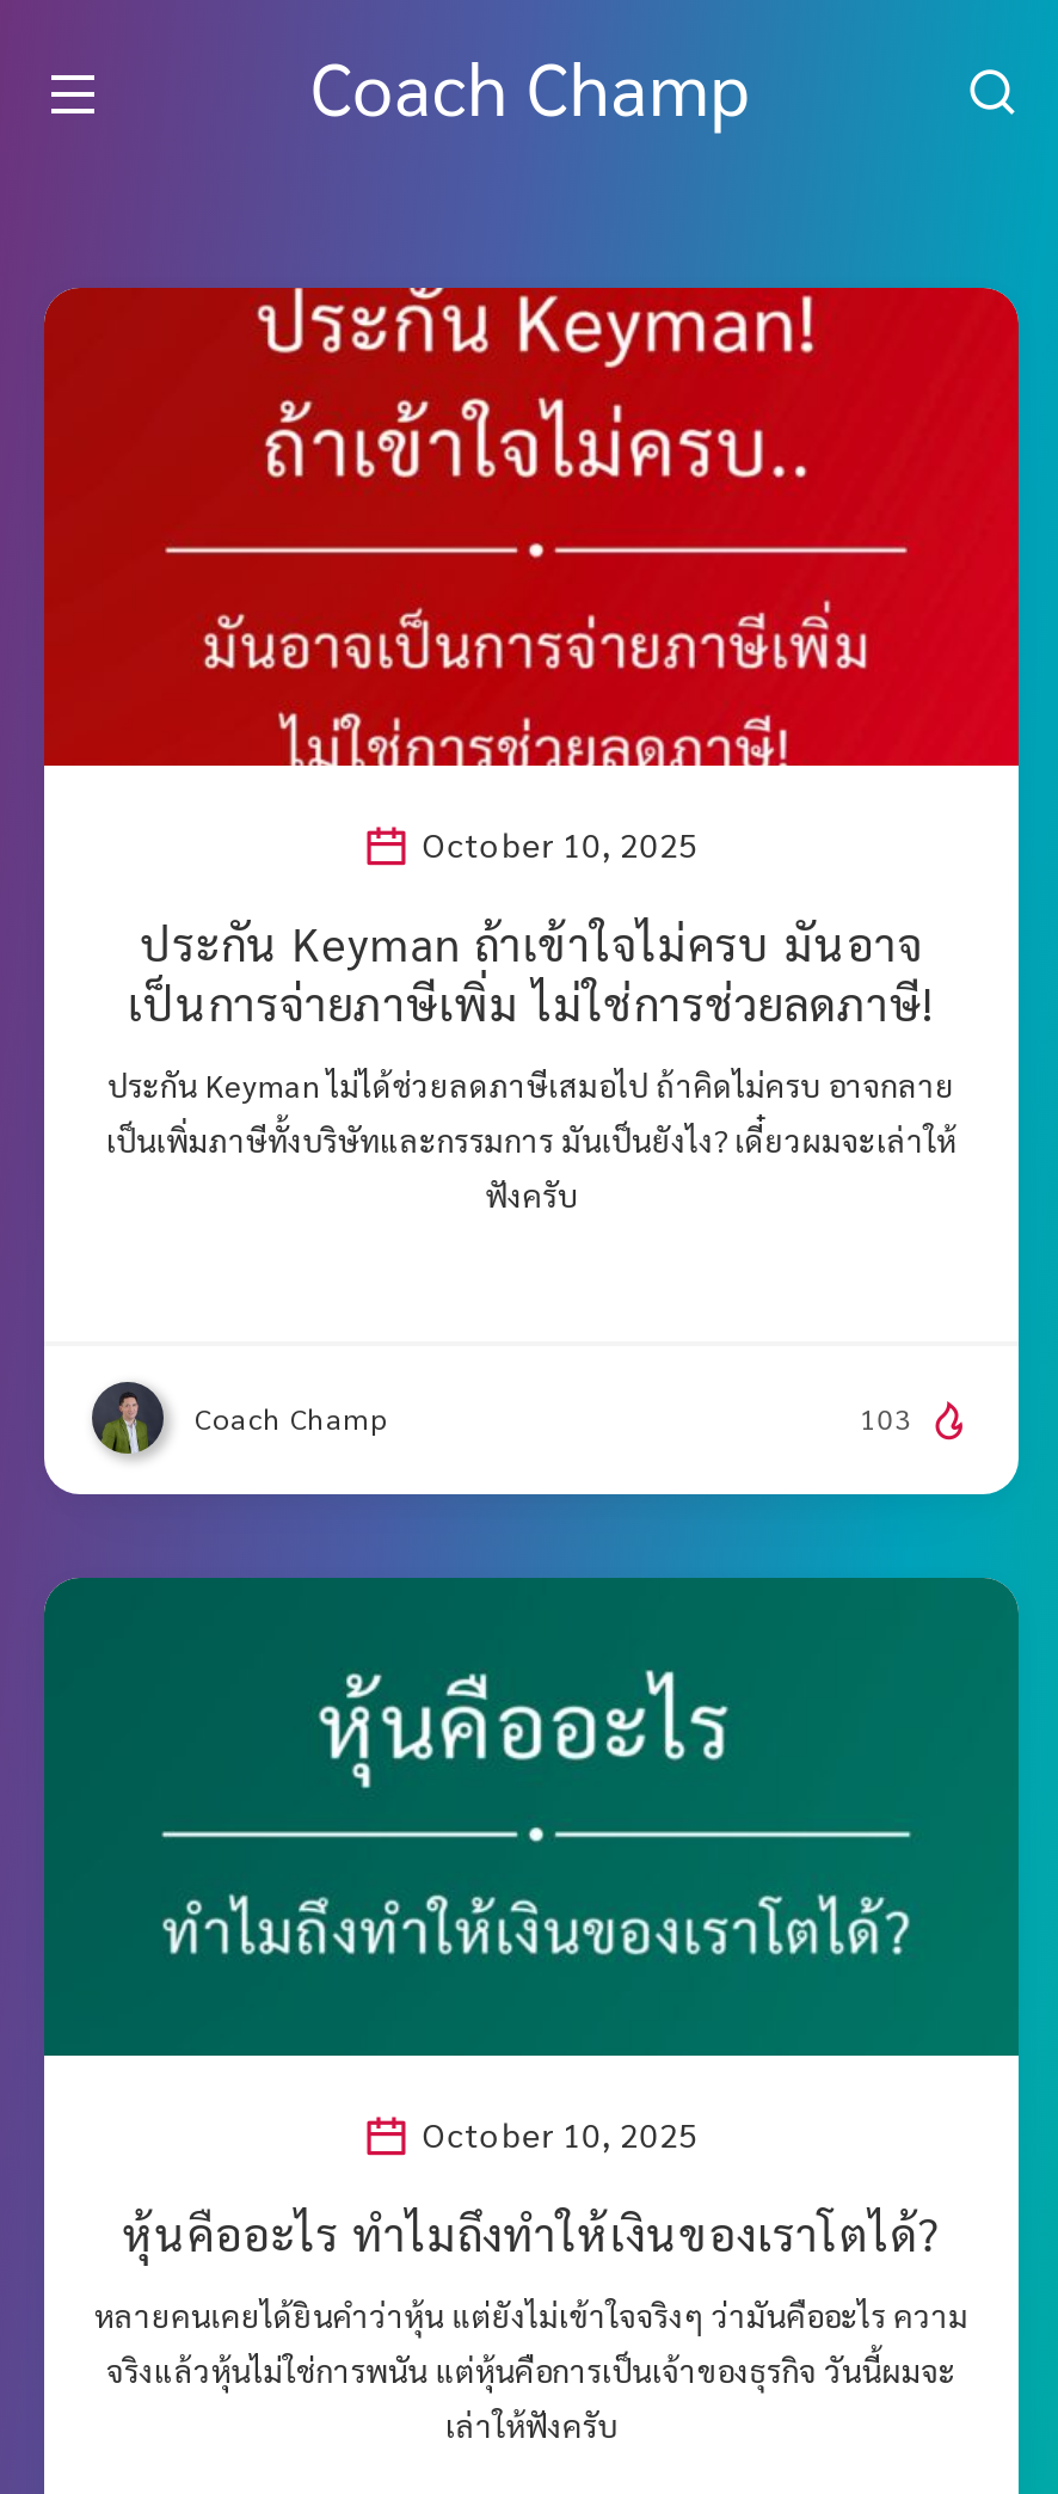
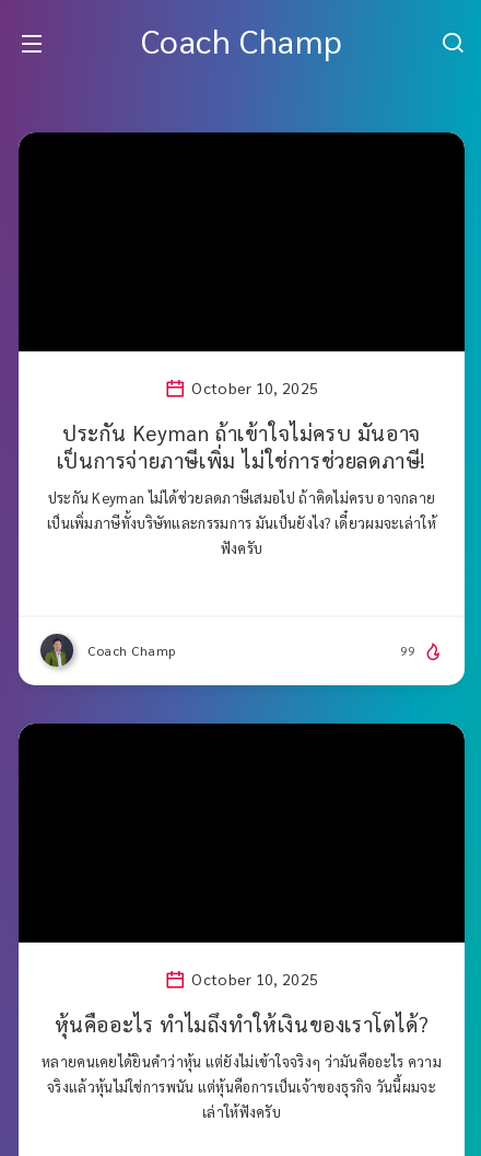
- [image]

- 103
+ 99

- [image]
